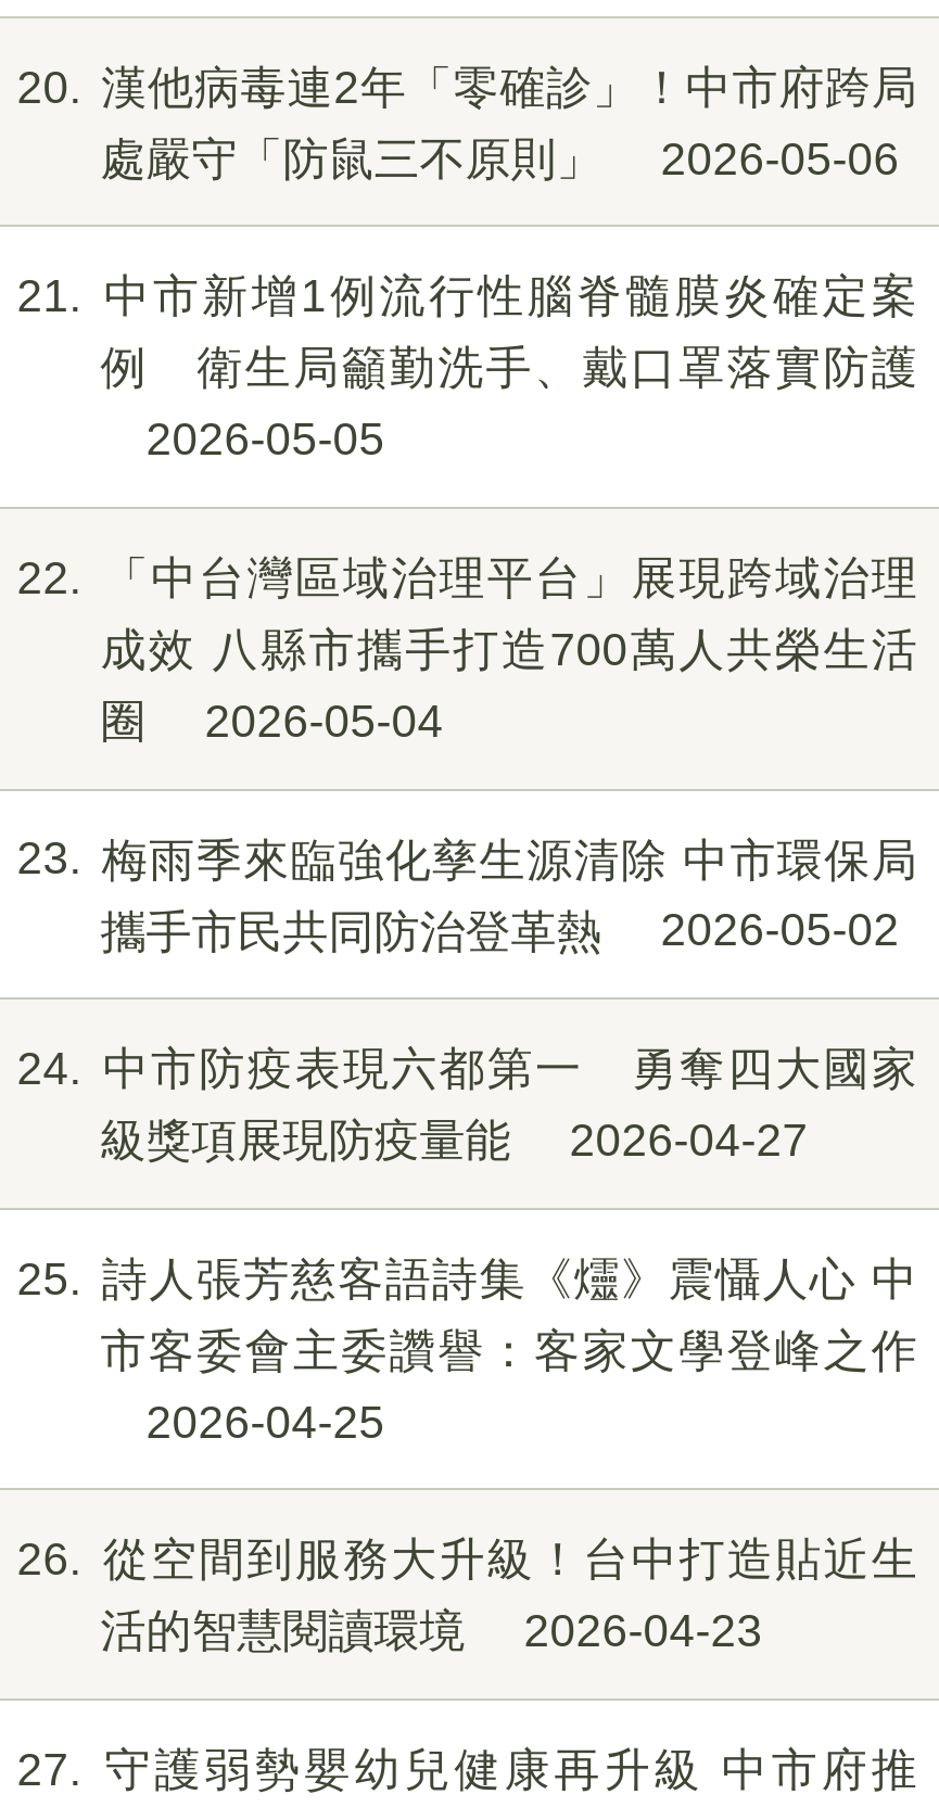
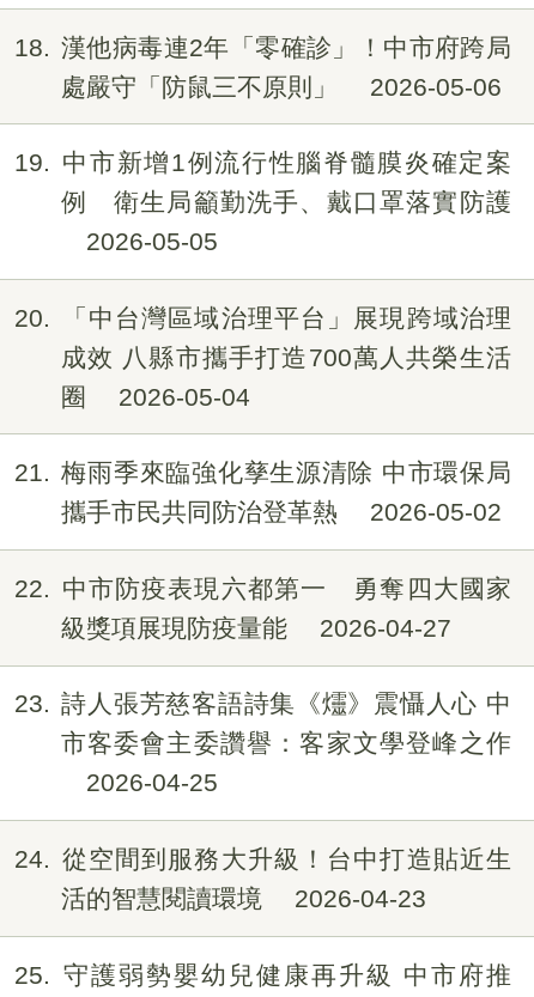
- 20 漢他病毒連2年「零確診」！中市府跨局
+ 18 漢他病毒連2年「零確診」！中市府跨局

- 21 中市新增1例流行性腦脊髓膜炎確定案
+ 19 中市新增1例流行性腦脊髓膜炎確定案

- 22 「中台灣區域治理平台」展現跨域治理
+ 20 「中台灣區域治理平台」展現跨域治理

- 23 梅雨季來臨強化孳生源清除 中市環保局
+ 21 梅雨季來臨強化孳生源清除 中市環保局

- 24 中市防疫表現六都第一 勇奪四大國家
+ 22 中市防疫表現六都第一 勇奪四大國家

- 25 詩人張芳慈客語詩集《爧》震懾人心 中
+ 23 詩人張芳慈客語詩集《爧》震懾人心 中

- 26 從空間到服務大升級！台中打造貼近生
+ 24 從空間到服務大升級！台中打造貼近生

- 27 守護弱勢嬰幼兒健康再升級 中市府推
+ 25 守護弱勢嬰幼兒健康再升級 中市府推
